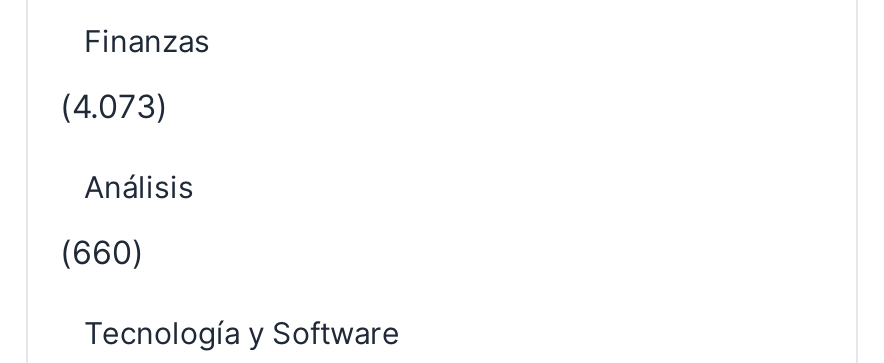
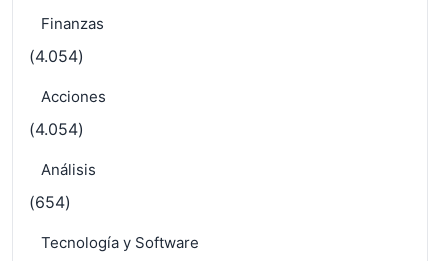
- (4.073)
+ (4.054)
+ Acciones
+ (4.054)

- (660)
+ (654)
